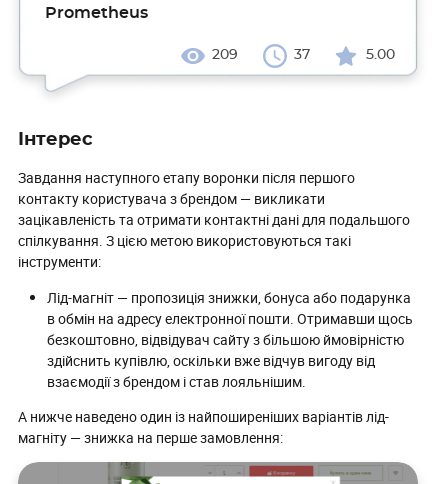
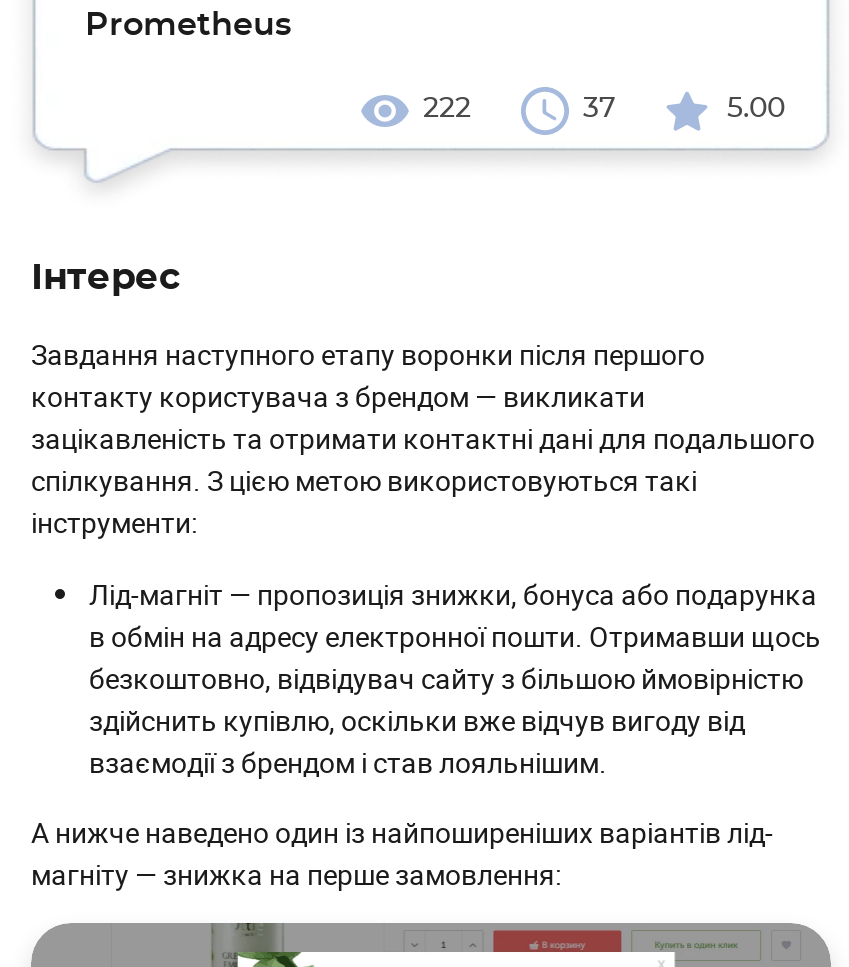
- 209
+ 222
